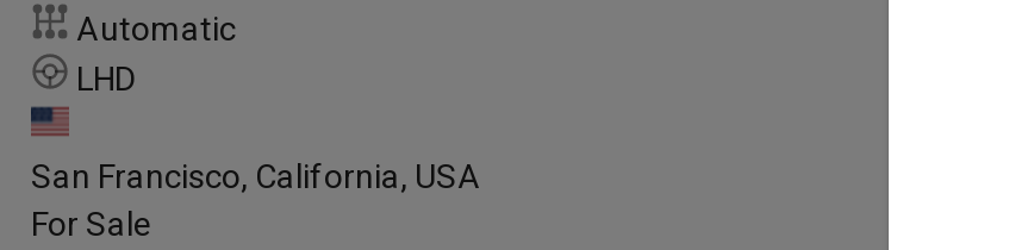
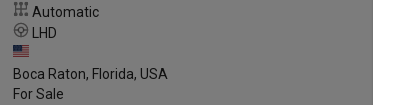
- San Francisco, California, USA
+ Boca Raton, Florida, USA
